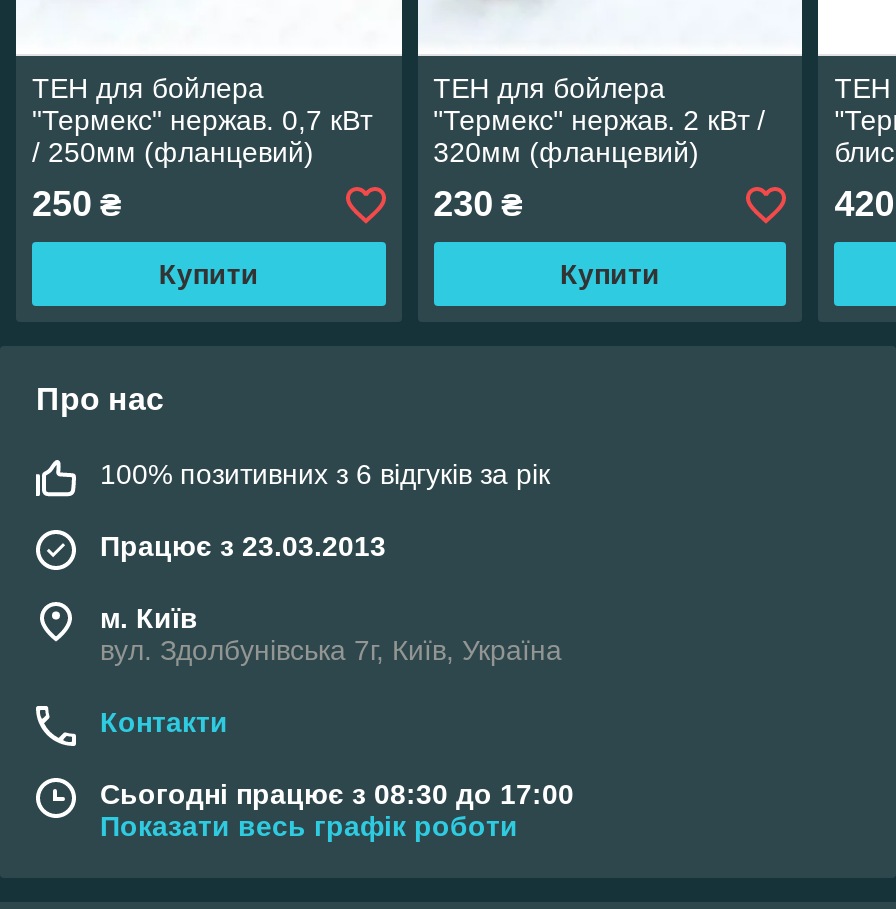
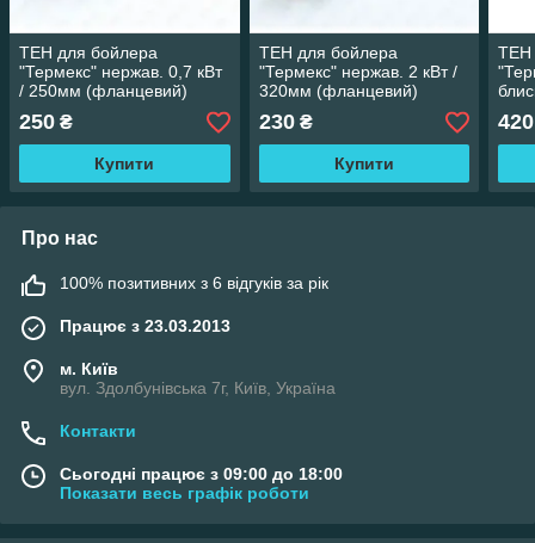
- Сьогодні працює з 08:30 до 17:00
+ Сьогодні працює з 09:00 до 18:00
